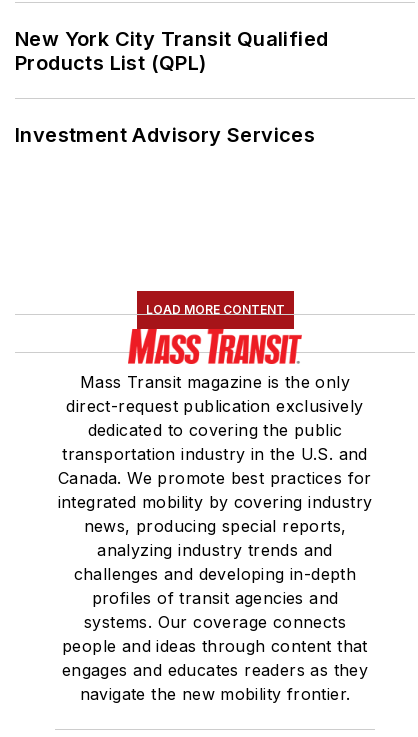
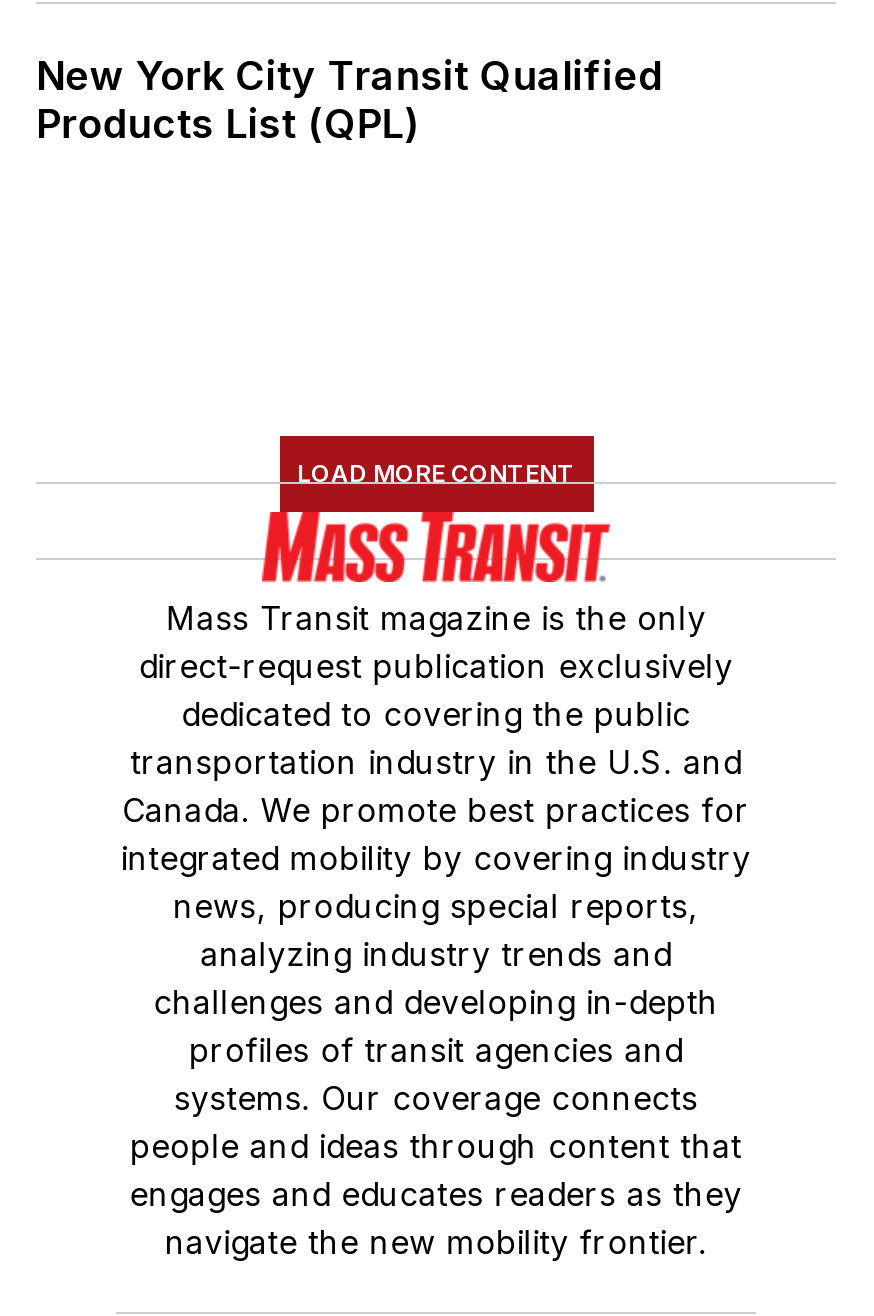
- Investment Advisory Services
